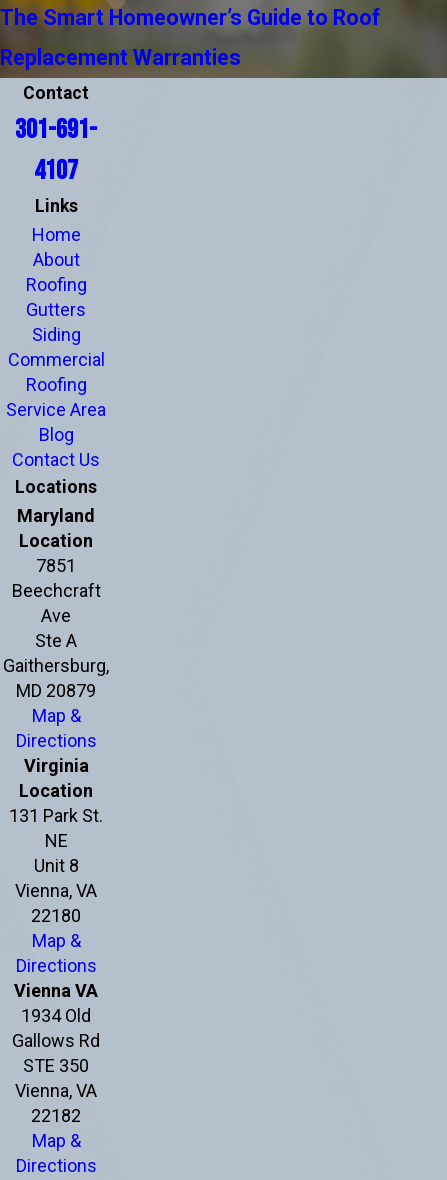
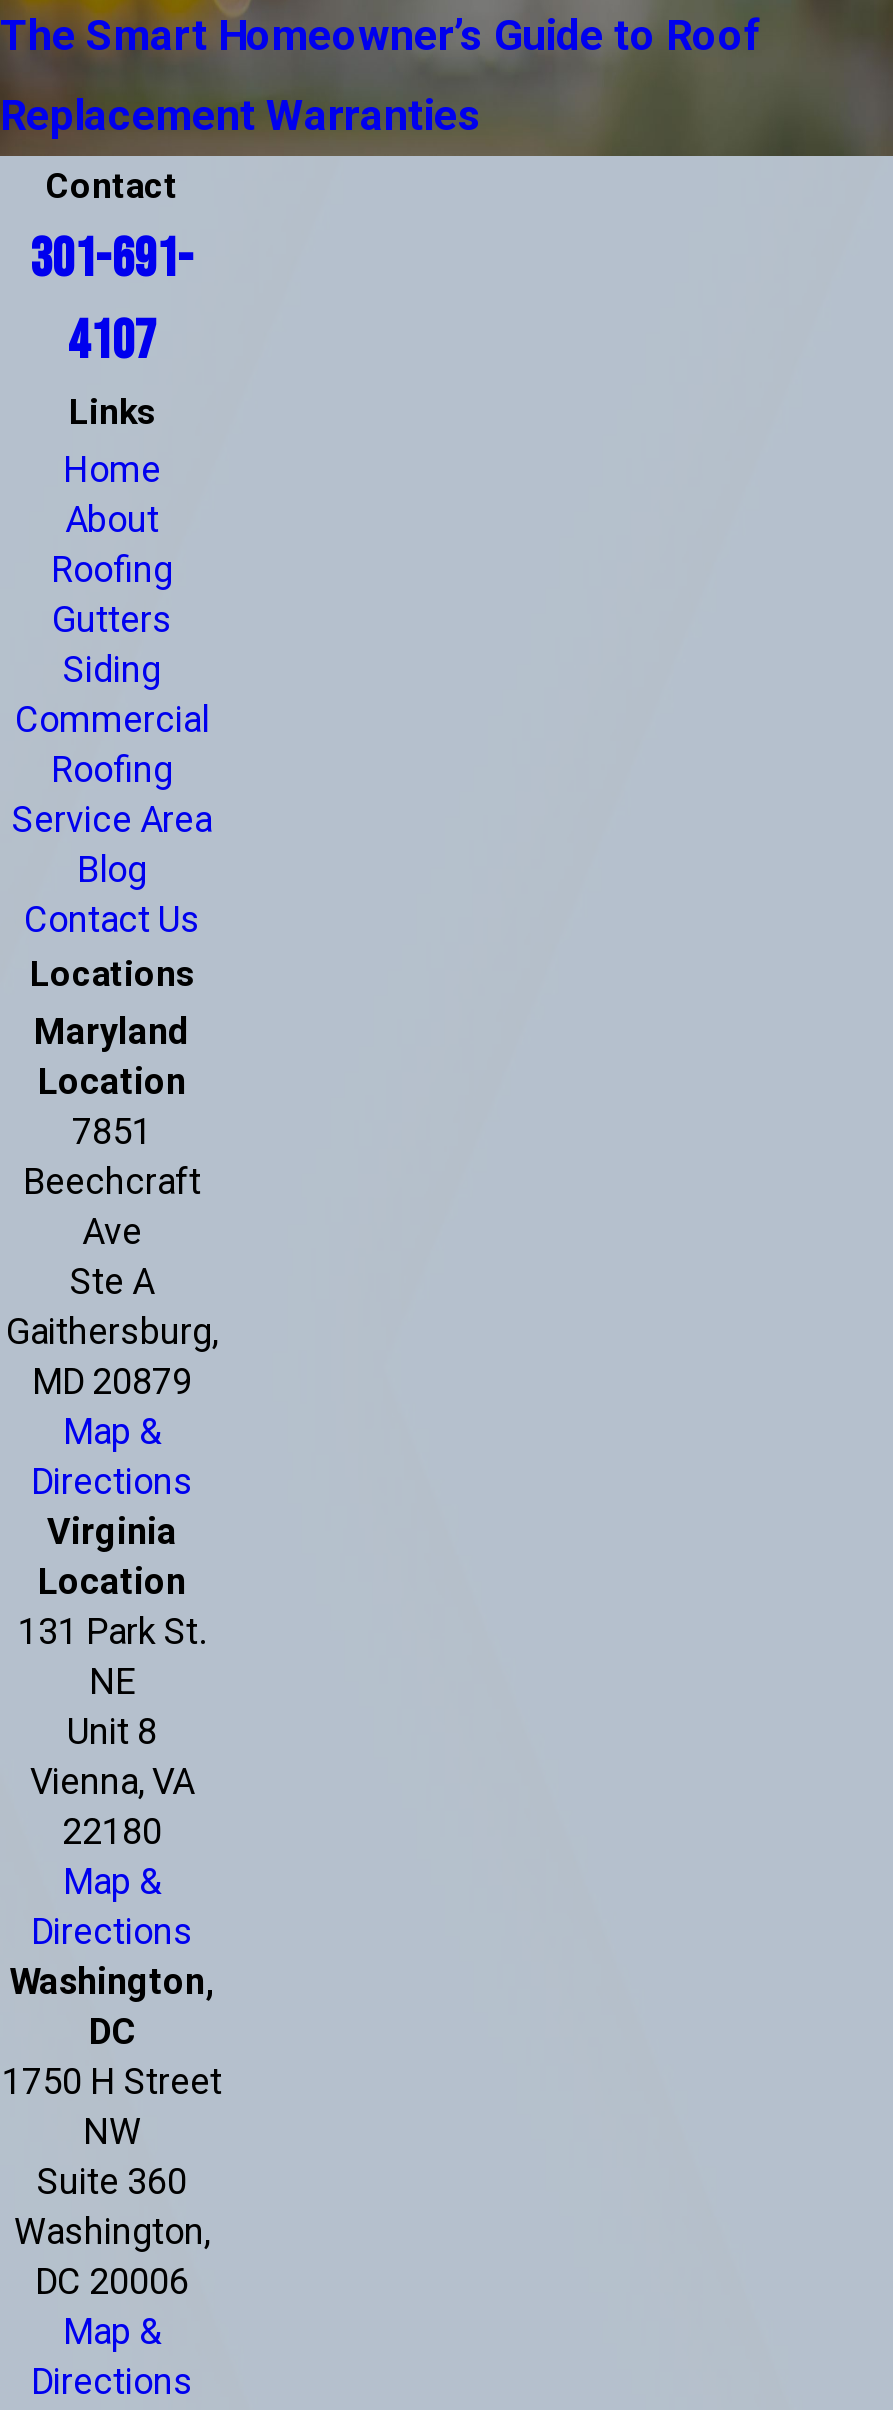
- Vienna VA
- 1934 Old
- Gallows Rd
- STE 350
- Vienna, VA
- 22182
+ Washington,
+ DC
+ 1750 H Street
+ NW
+ Suite 360
+ Washington,
+ DC 20006
